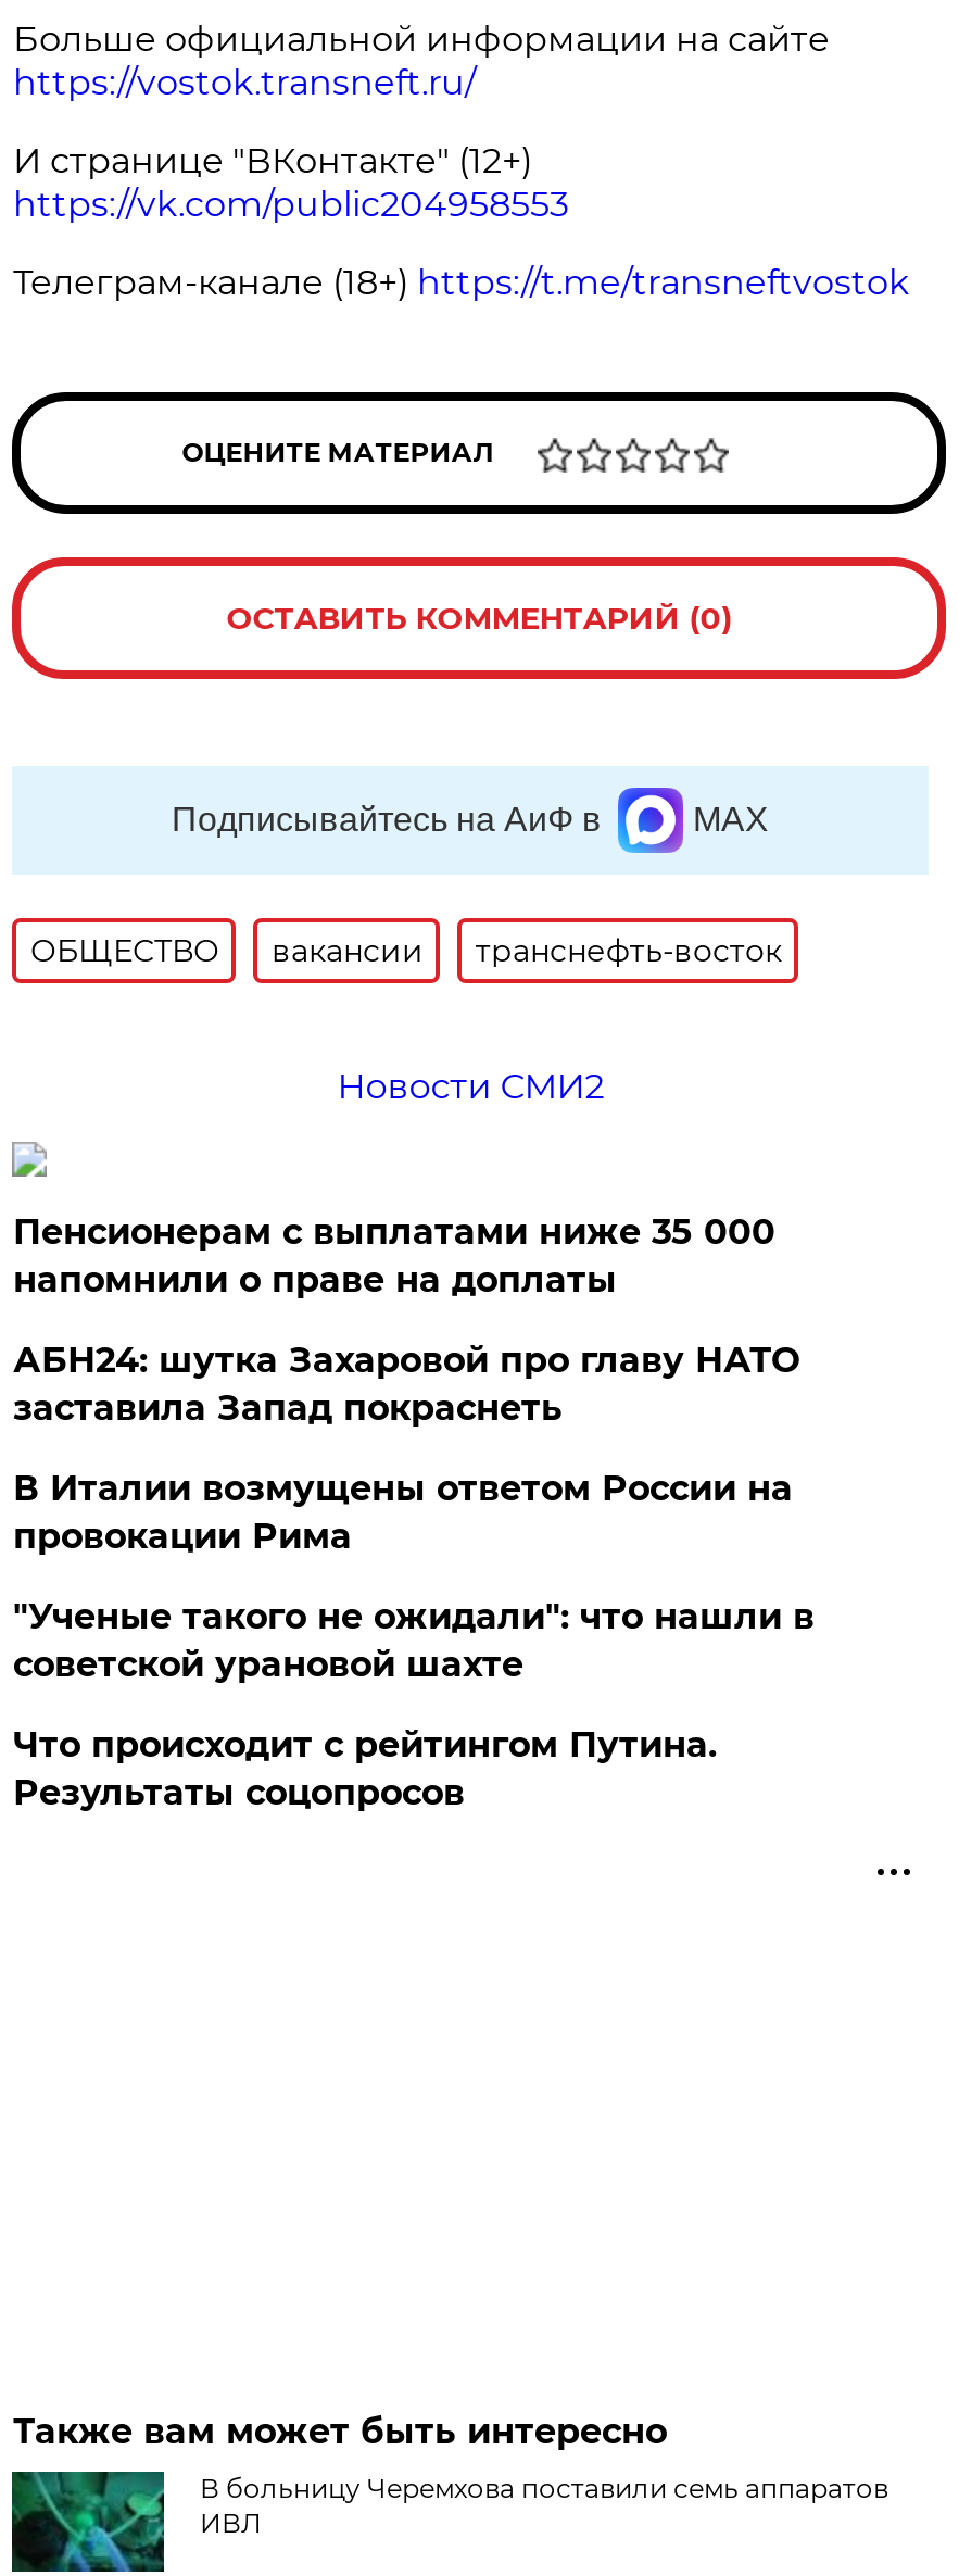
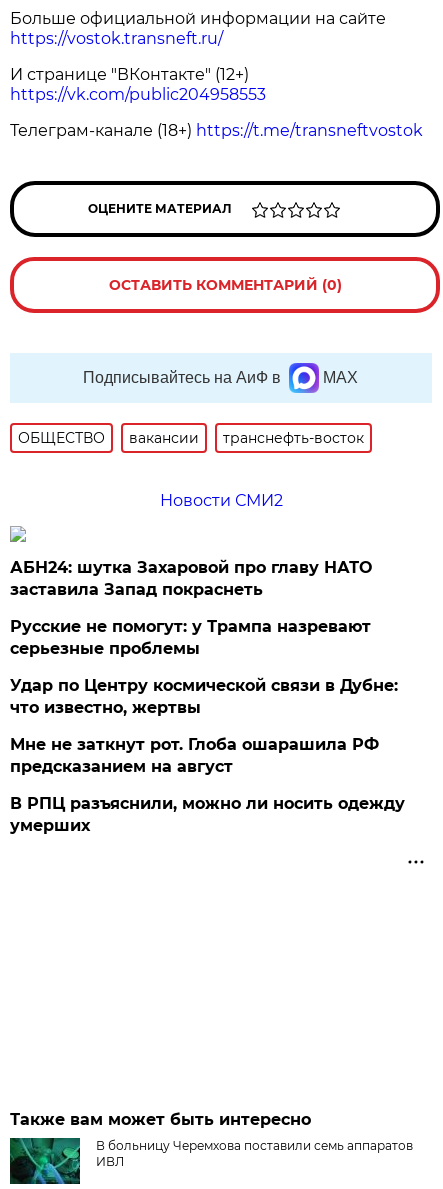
- Пенсионерам с выплатами ниже 35 000
- напомнили о праве на доплаты

moved up: АБН24: шутка Захаровой про главу НАТО | заставила Запад покраснеть

- В Италии возмущены ответом России на
- провокации Рима
- "Ученые такого не ожидали": что нашли в
- советской урановой шахте
- Что происходит с рейтингом Путина.
- Результаты соцопросов
+ Русские не помогут: у Трампа назревают
+ серьезные проблемы
+ Удар по Центру космической связи в Дубне:
+ что известно, жертвы
+ Мне не заткнут рот. Глоба ошарашила РФ
+ предсказанием на август
+ В РПЦ разъяснили, можно ли носить одежду
+ умерших
